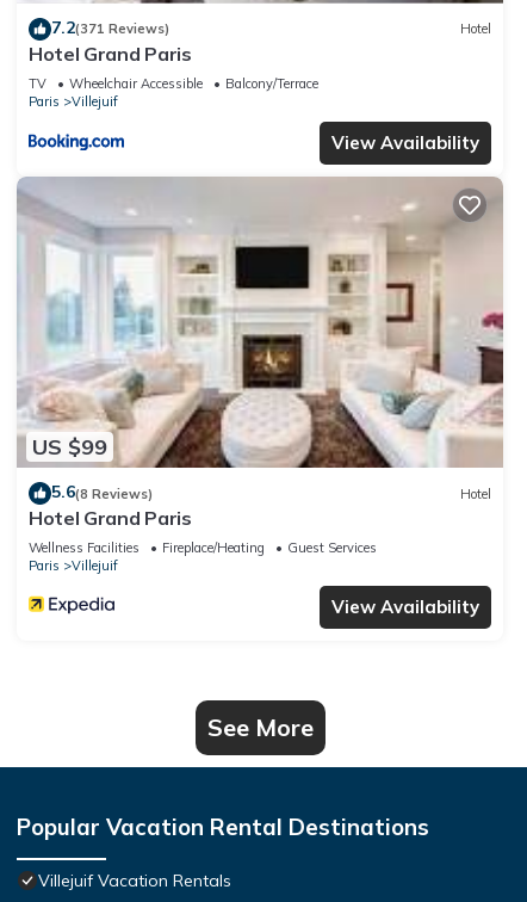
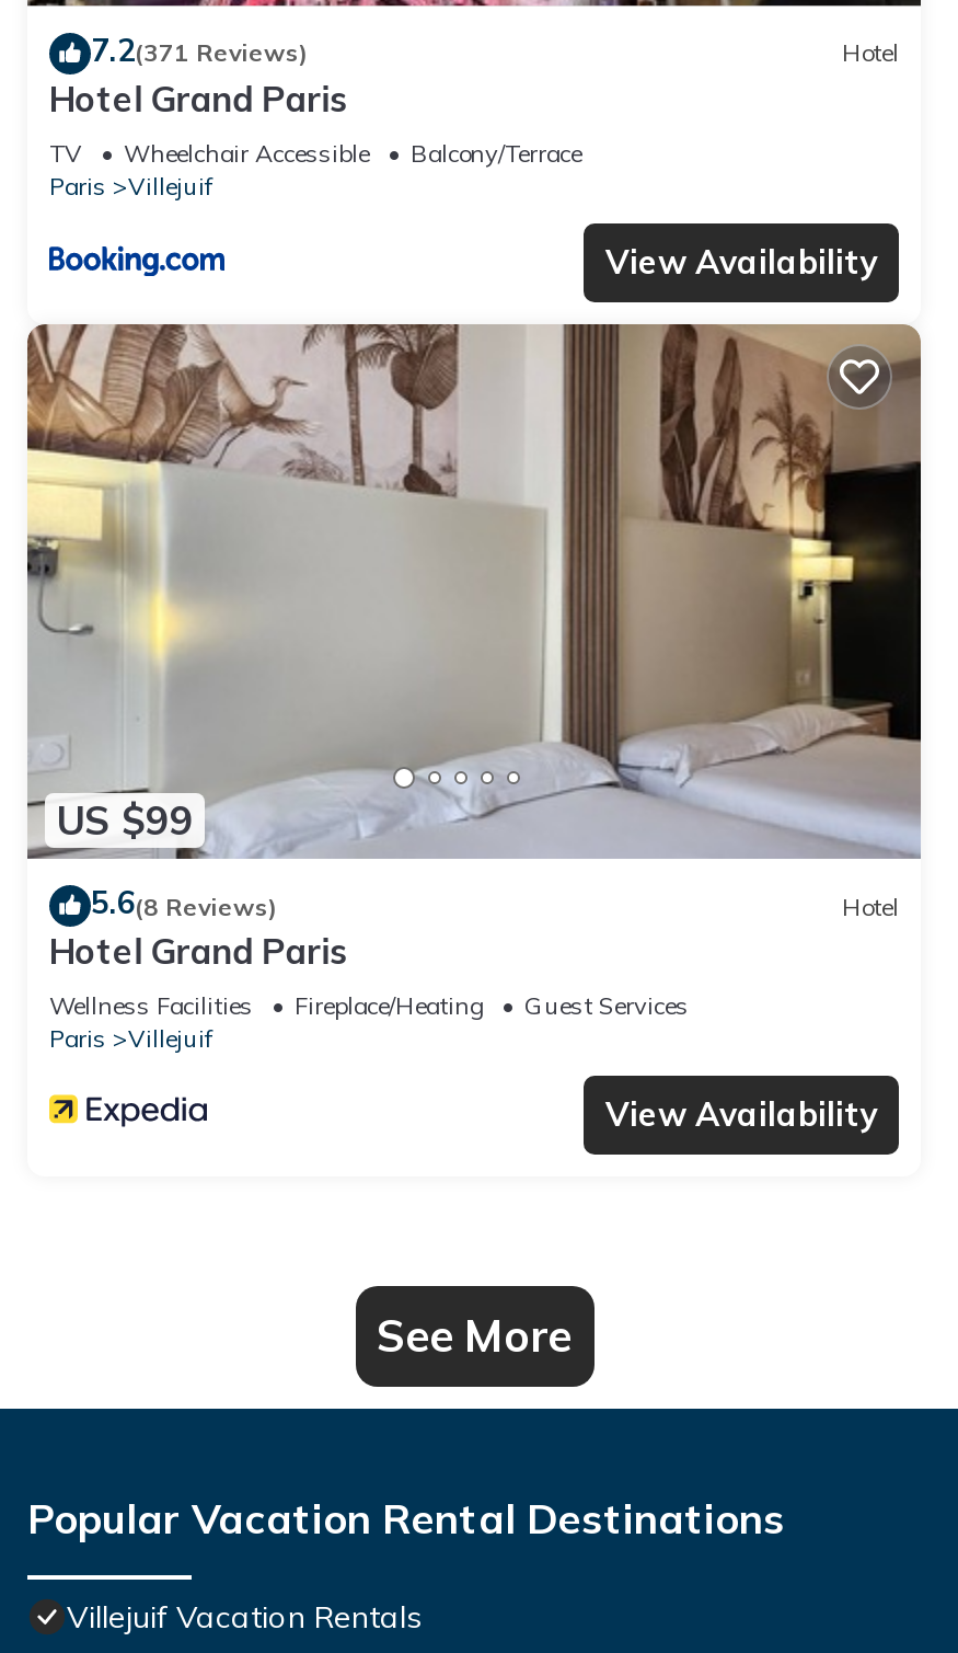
- [image]
+ [image]
